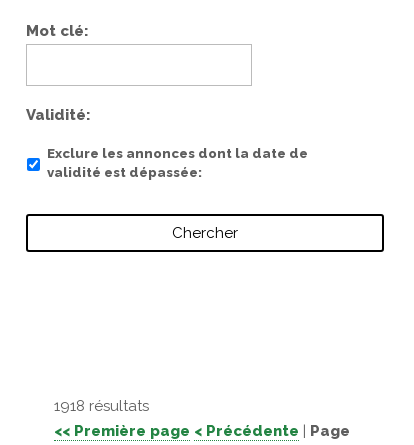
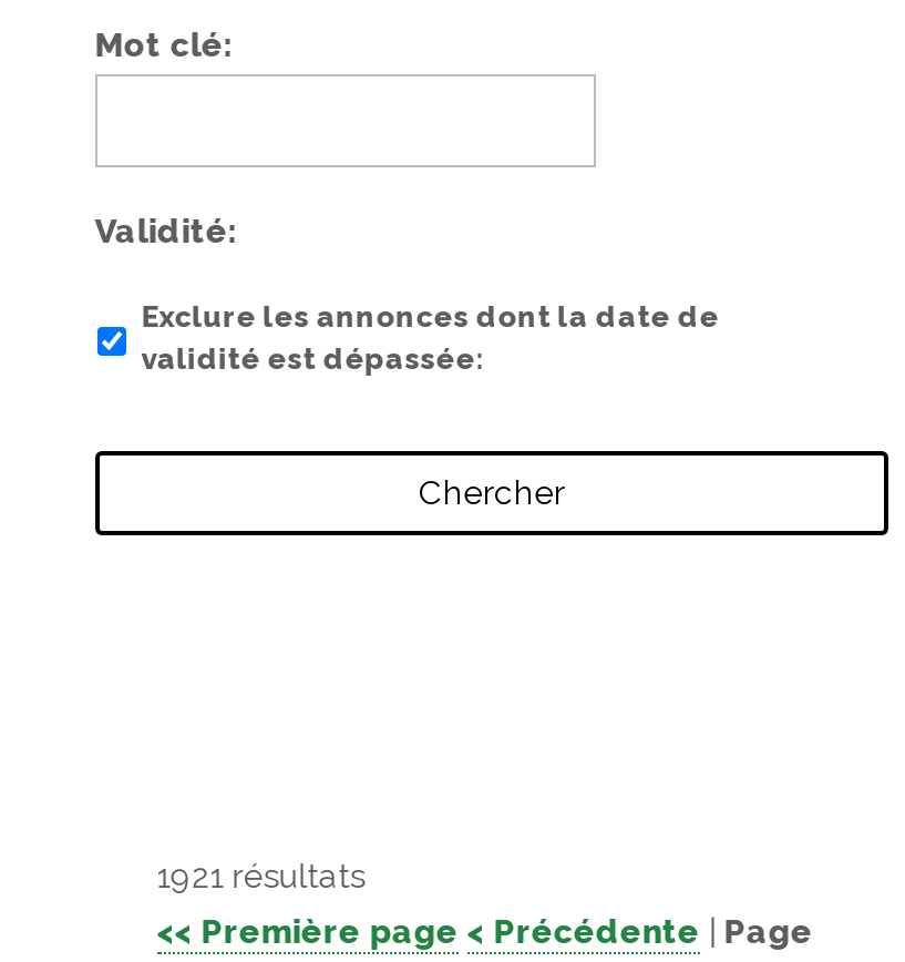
- 1918 résultats
+ 1921 résultats
